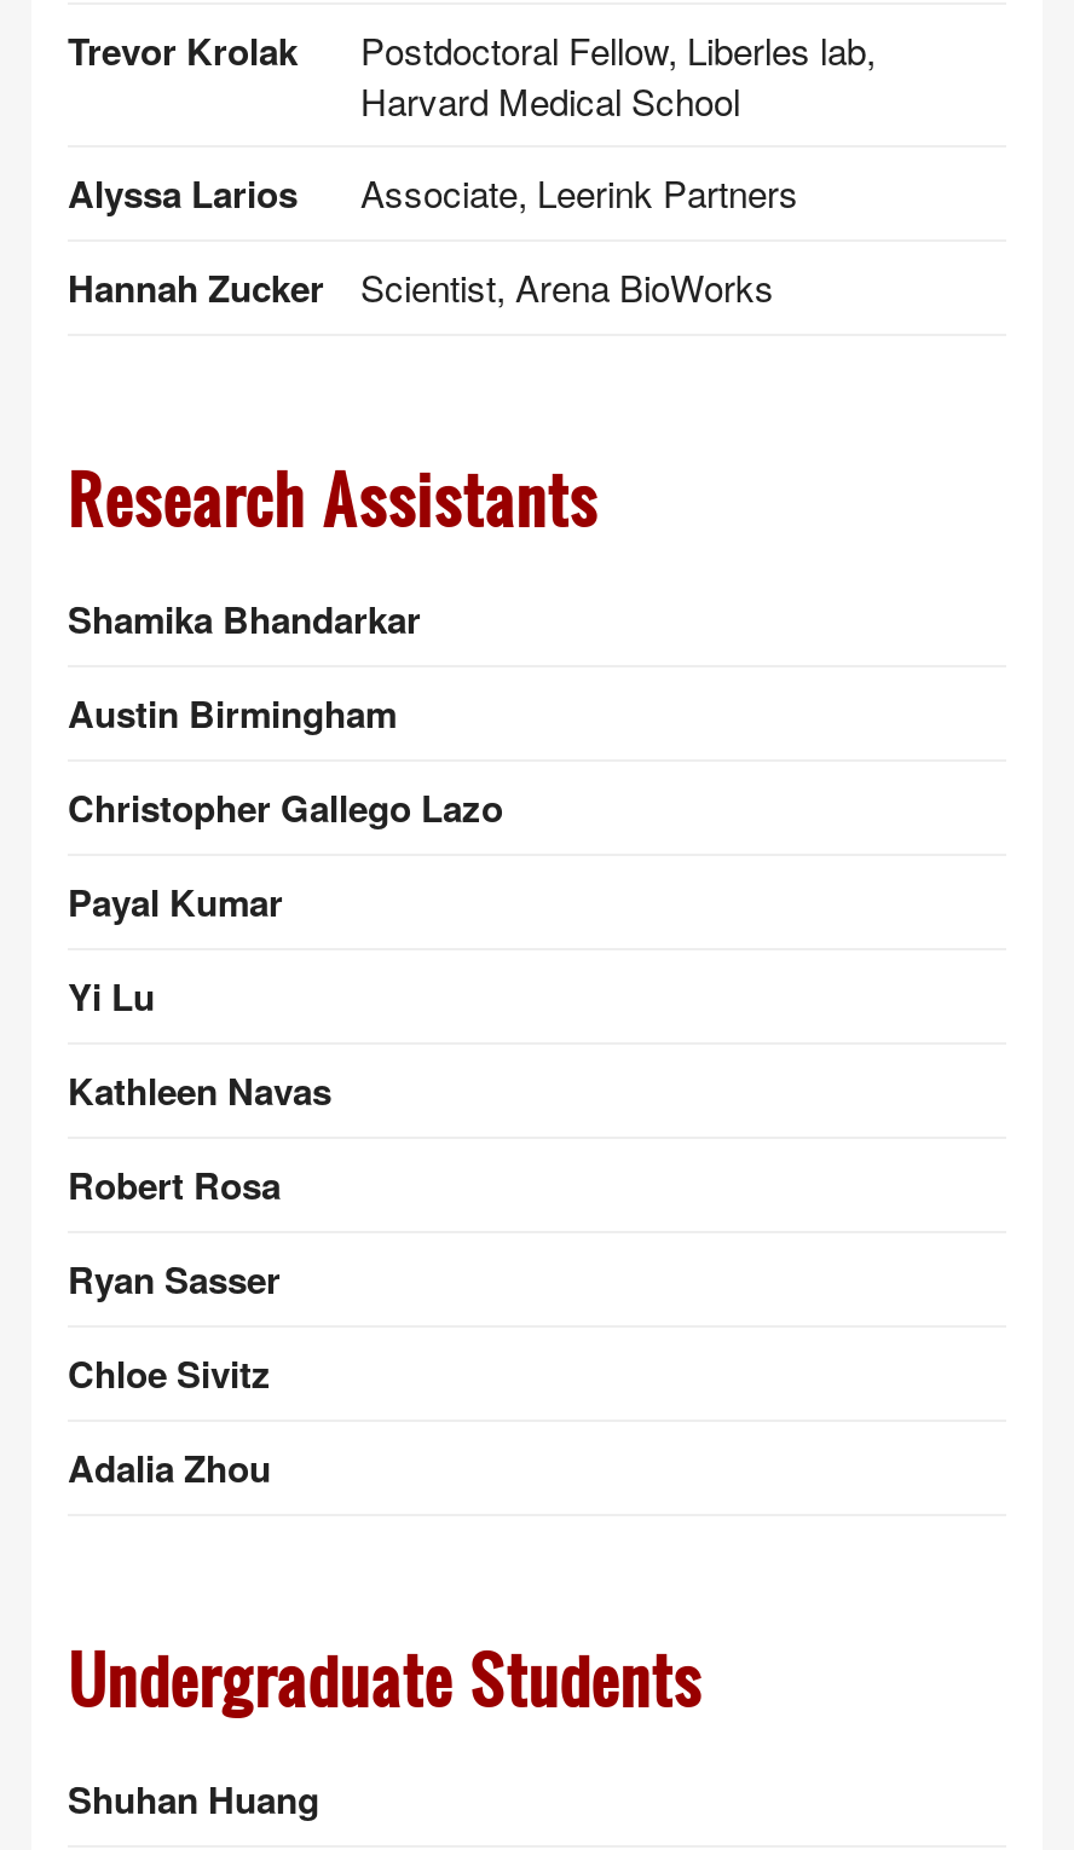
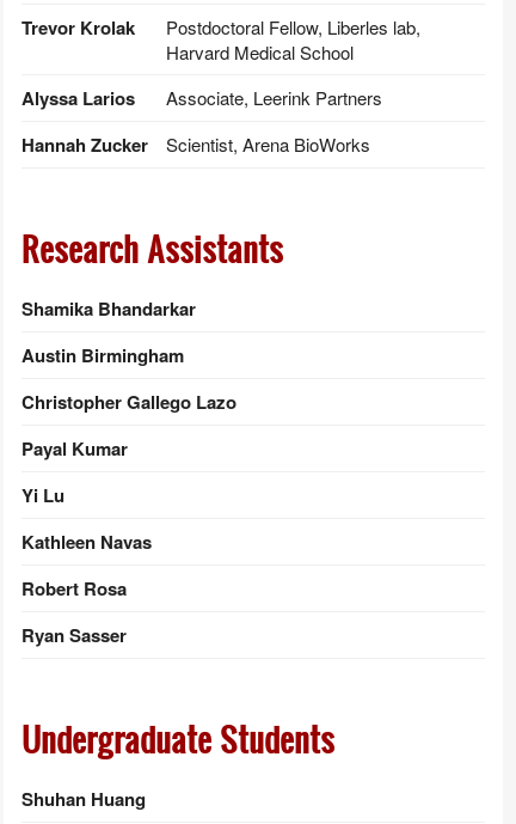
- Chloe Sivitz
- Adalia Zhou
